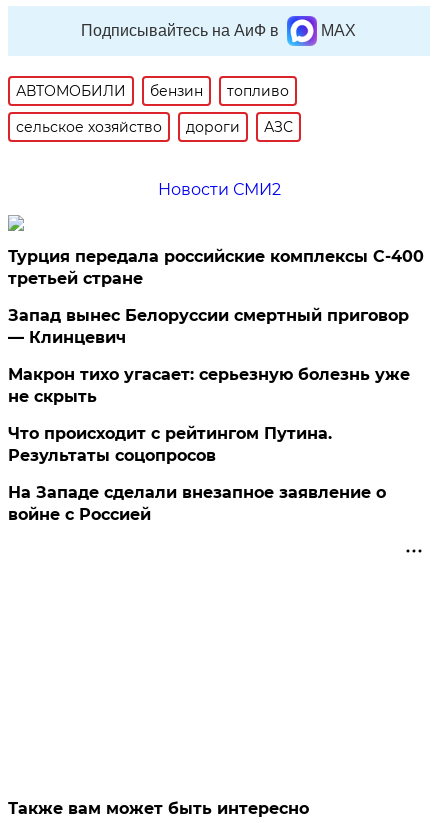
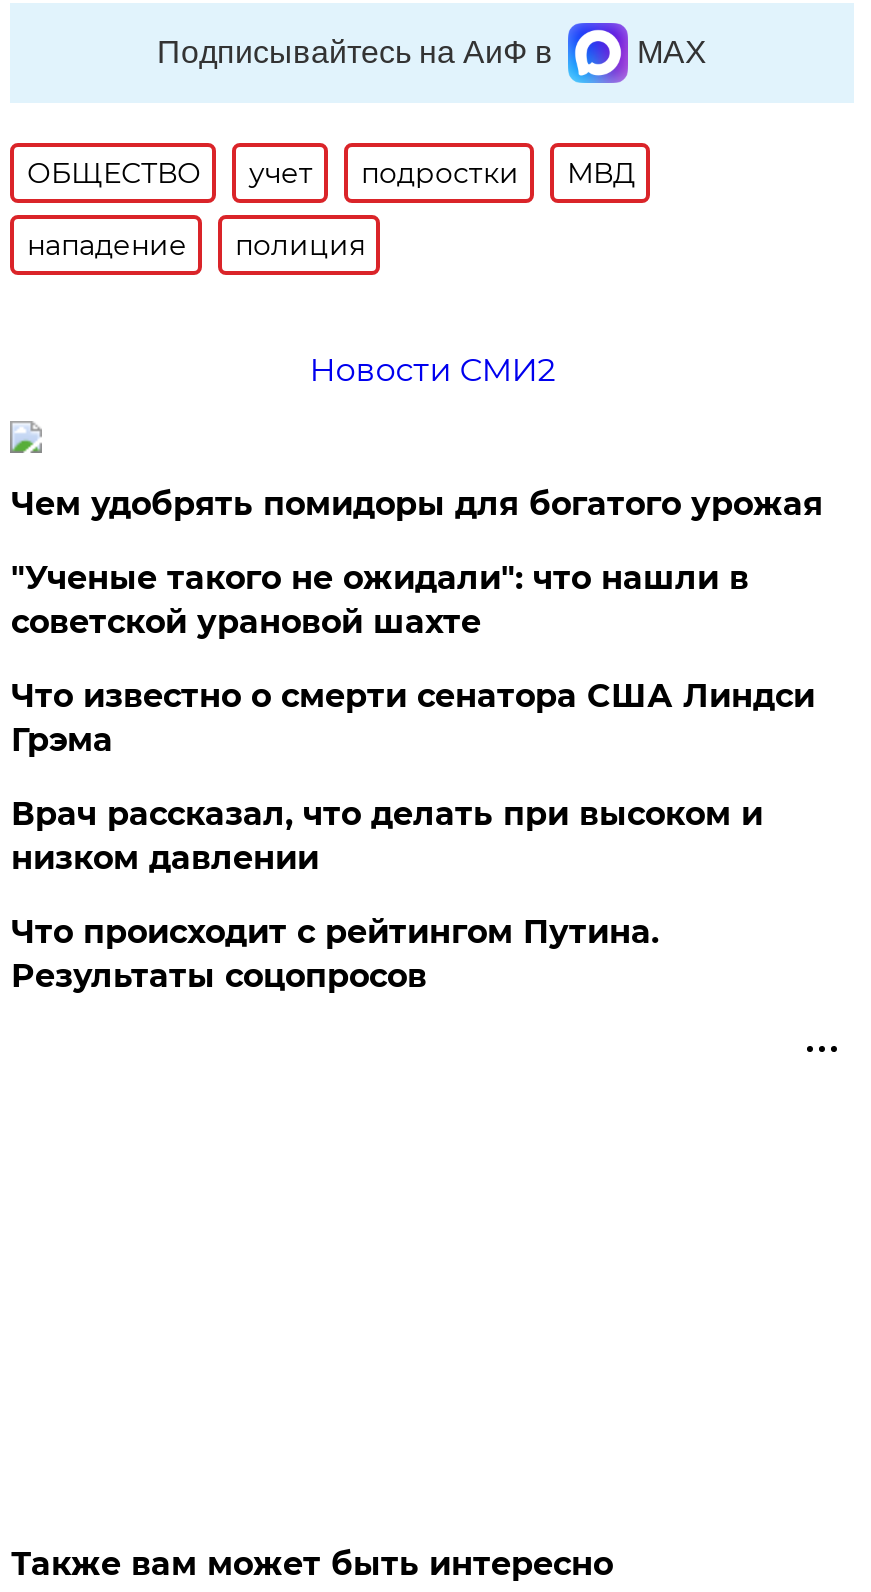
- АВТОМОБИЛИ
- бензин
- топливо
+ ОБЩЕСТВО
+ учет
+ подростки
+ МВД

- сельское хозяйство
- дороги
- АЗС
+ нападение
+ полиция

- Турция передала российские комплексы С-400
- третьей стране
- Запад вынес Белоруссии смертный приговор
- — Клинцевич
- Макрон тихо угасает: серьезную болезнь уже
- не скрыть
+ Чем удобрять помидоры для богатого урожая
+ "Ученые такого не ожидали": что нашли в
+ советской урановой шахте
+ Что известно о смерти сенатора США Линдси
+ Грэма
+ Врач рассказал, что делать при высоком и
+ низком давлении

moved down: Что происходит с рейтингом Путина. | Результаты соцопросов

- На Западе сделали внезапное заявление о
- войне с Россией
